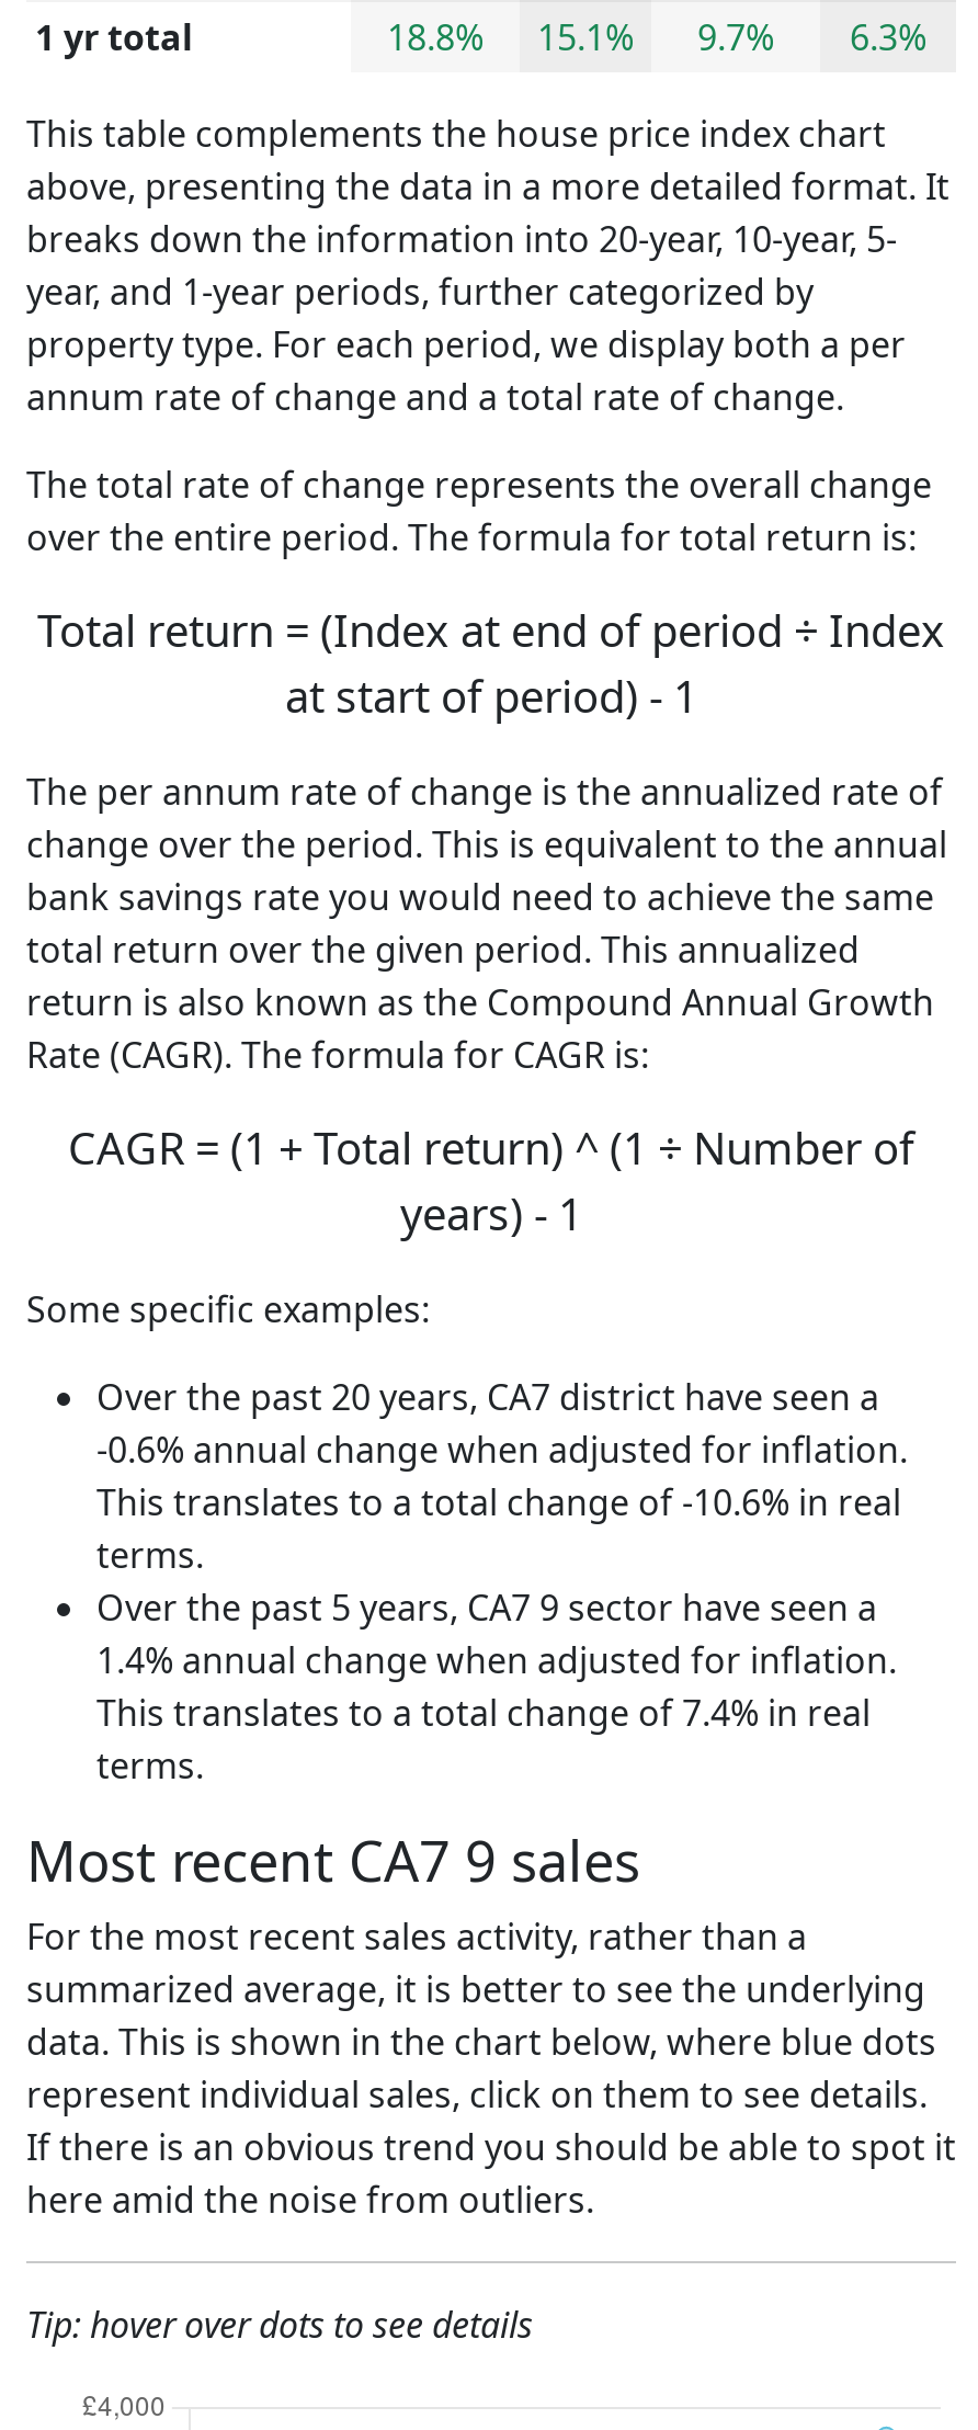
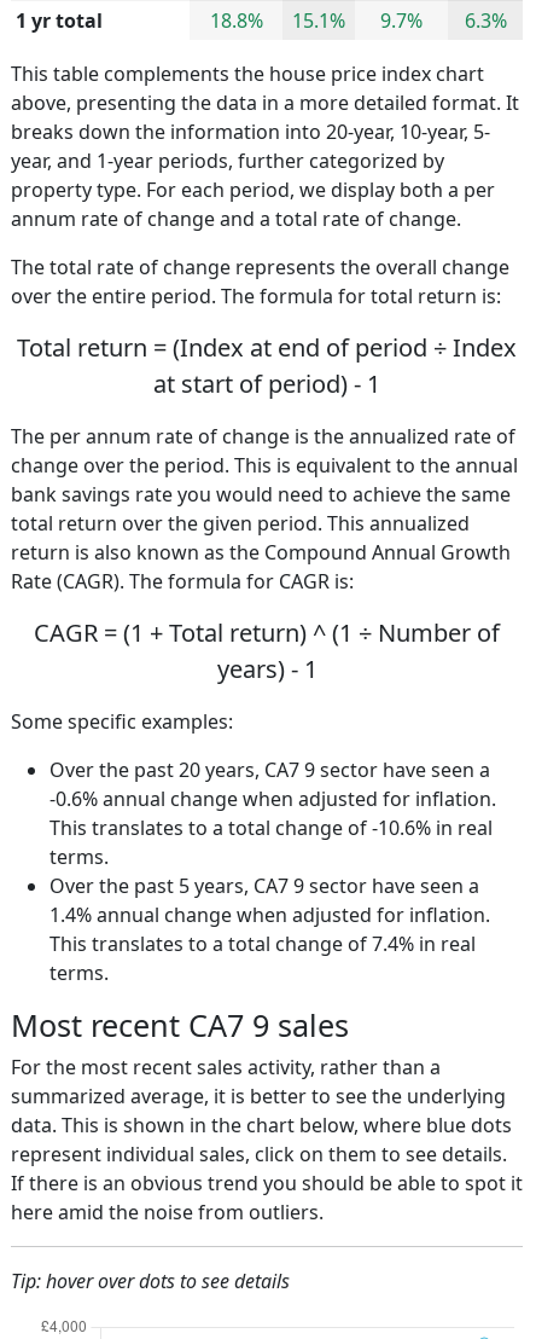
- Over the past 20 years, CA7 district have seen a
+ Over the past 20 years, CA7 9 sector have seen a
